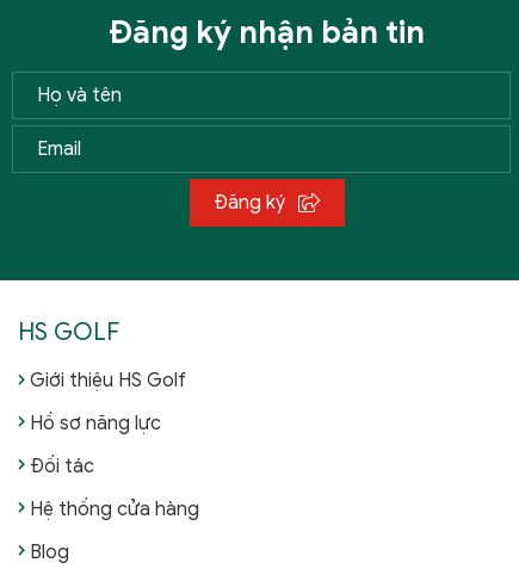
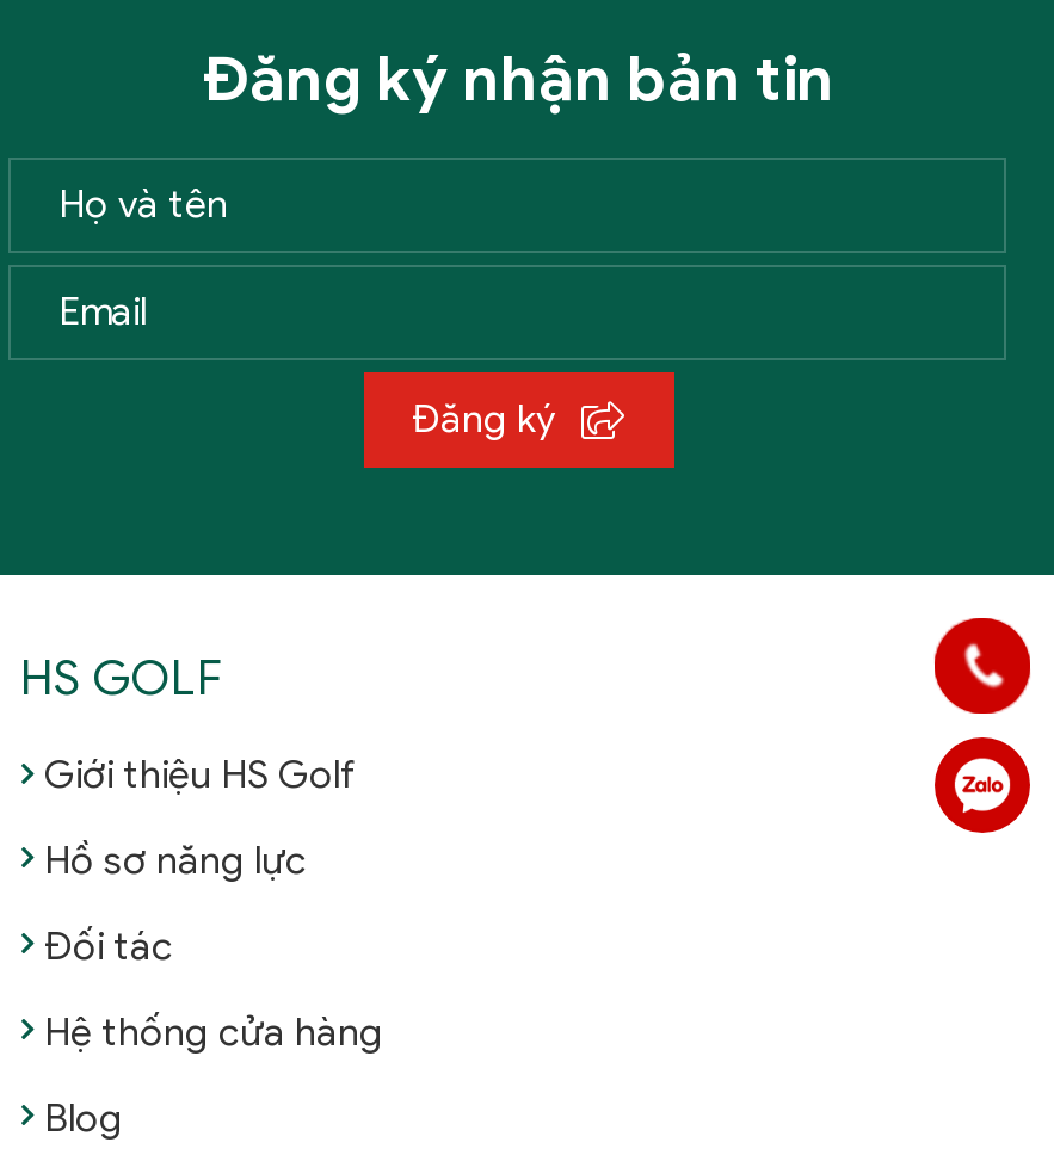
+ [image]

+ [image]
